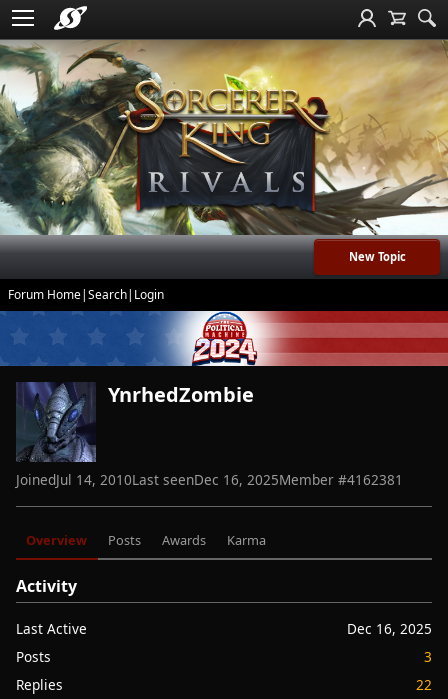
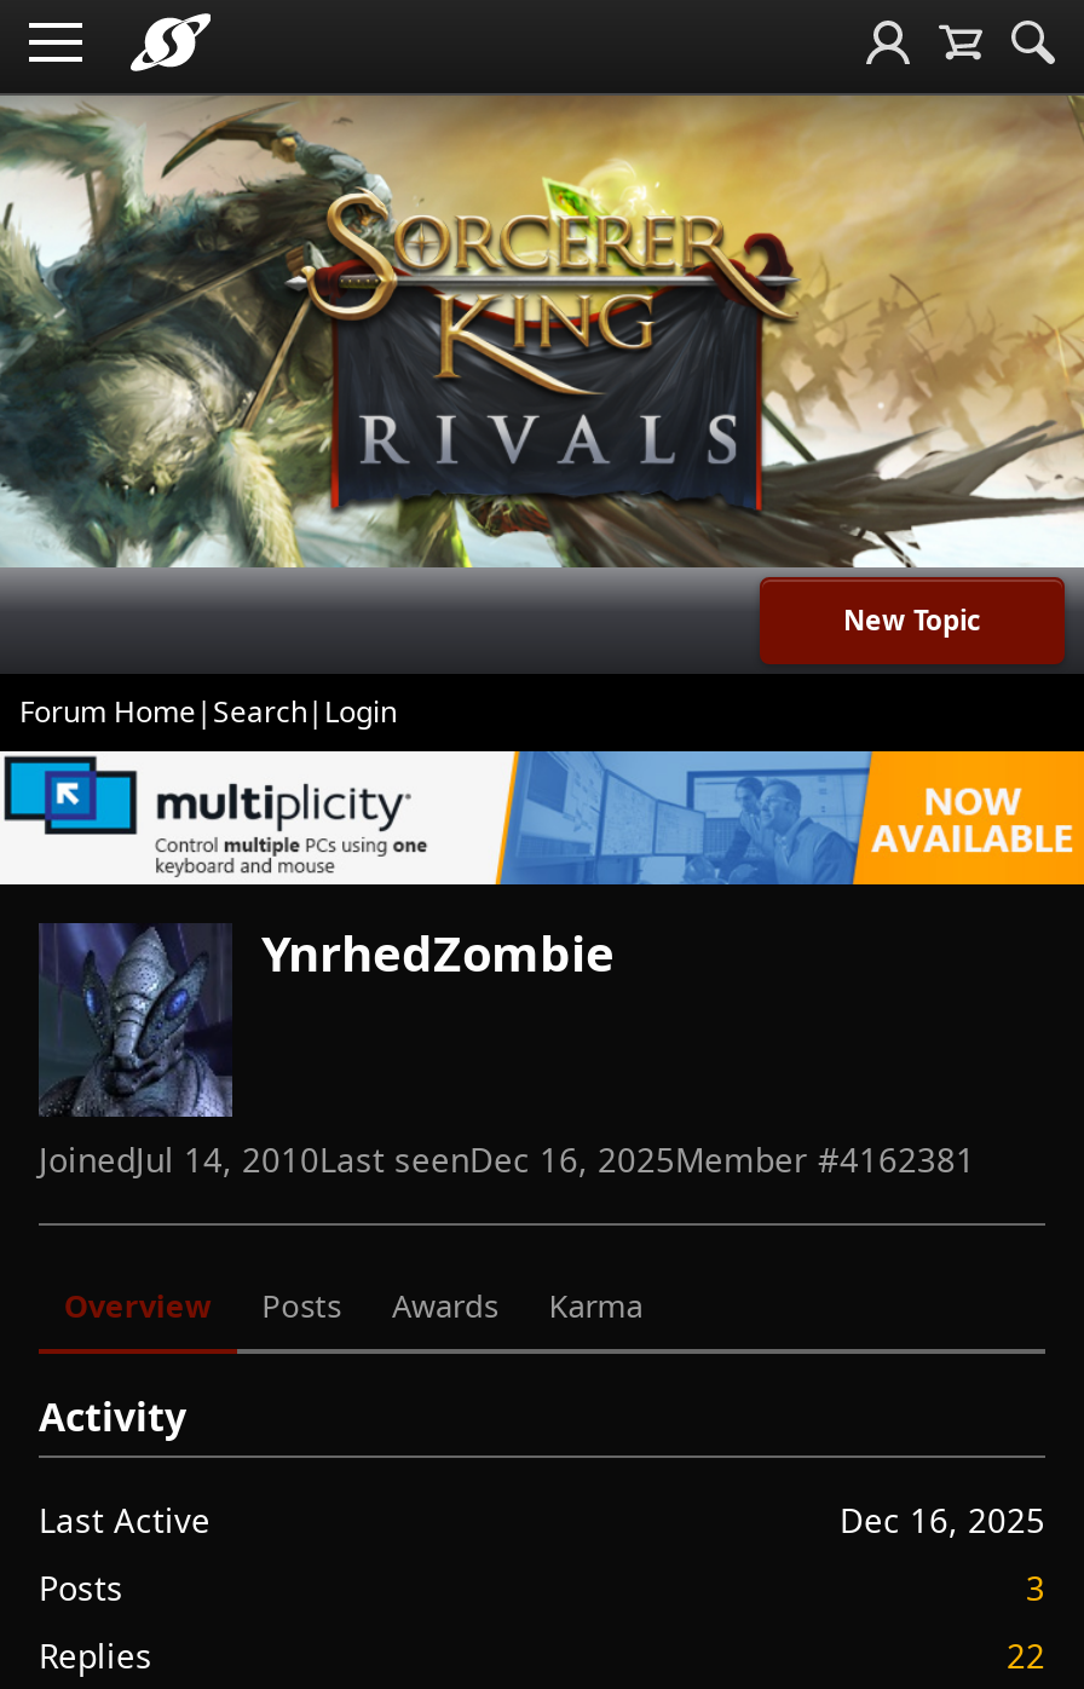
- [image]
+ [image]
